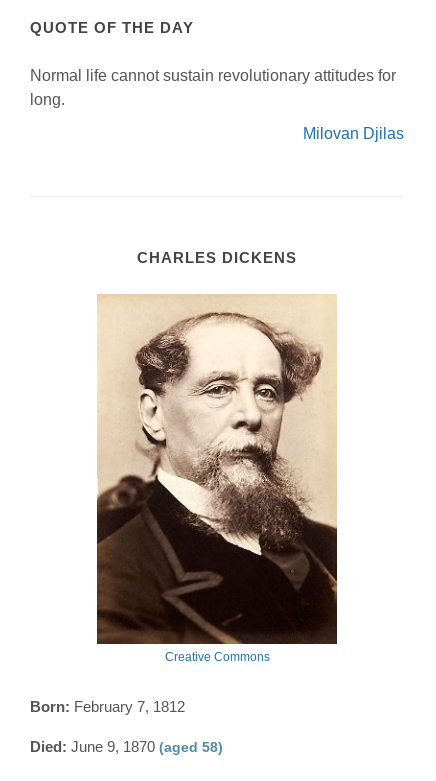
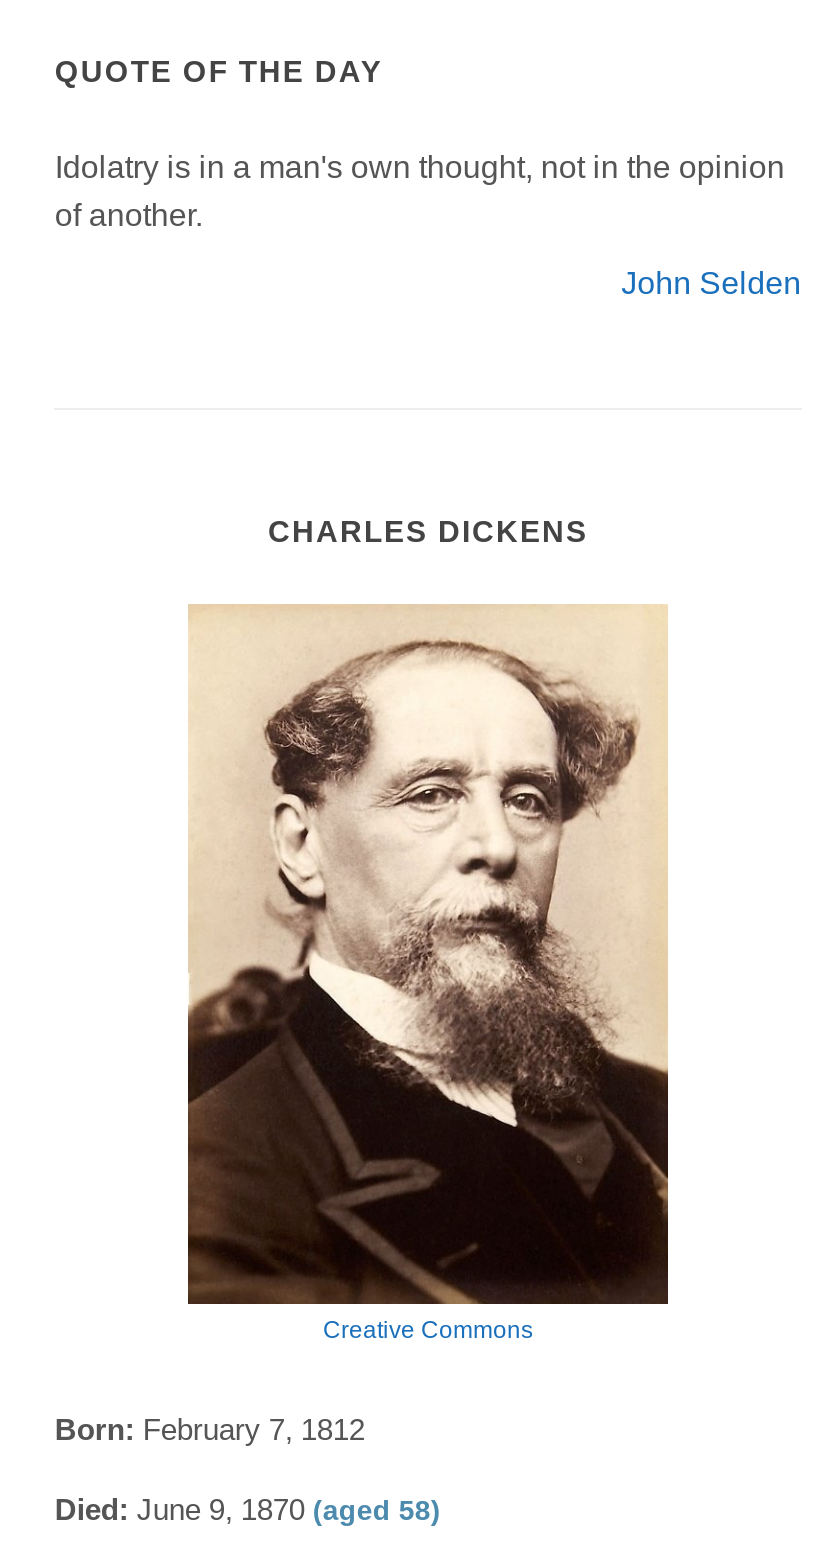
- Normal life cannot sustain revolutionary attitudes for
- long.
+ Idolatry is in a man's own thought, not in the opinion
+ of another.

- Milovan Djilas
+ John Selden
